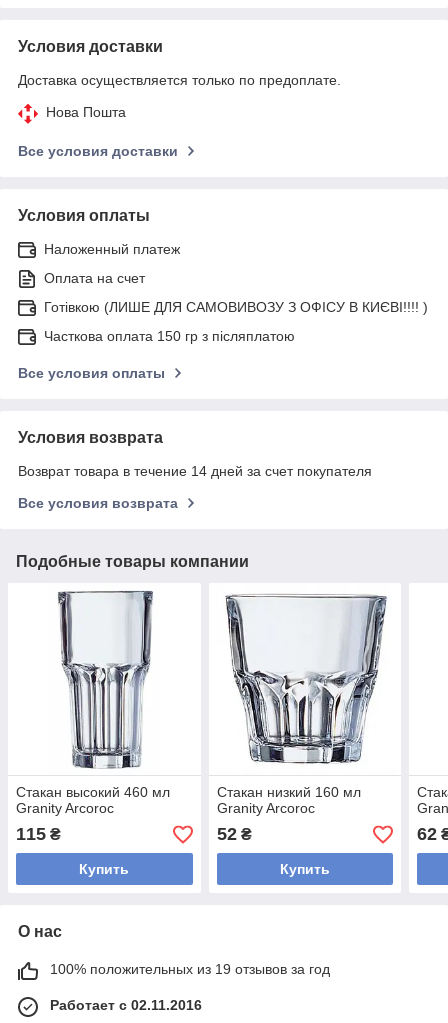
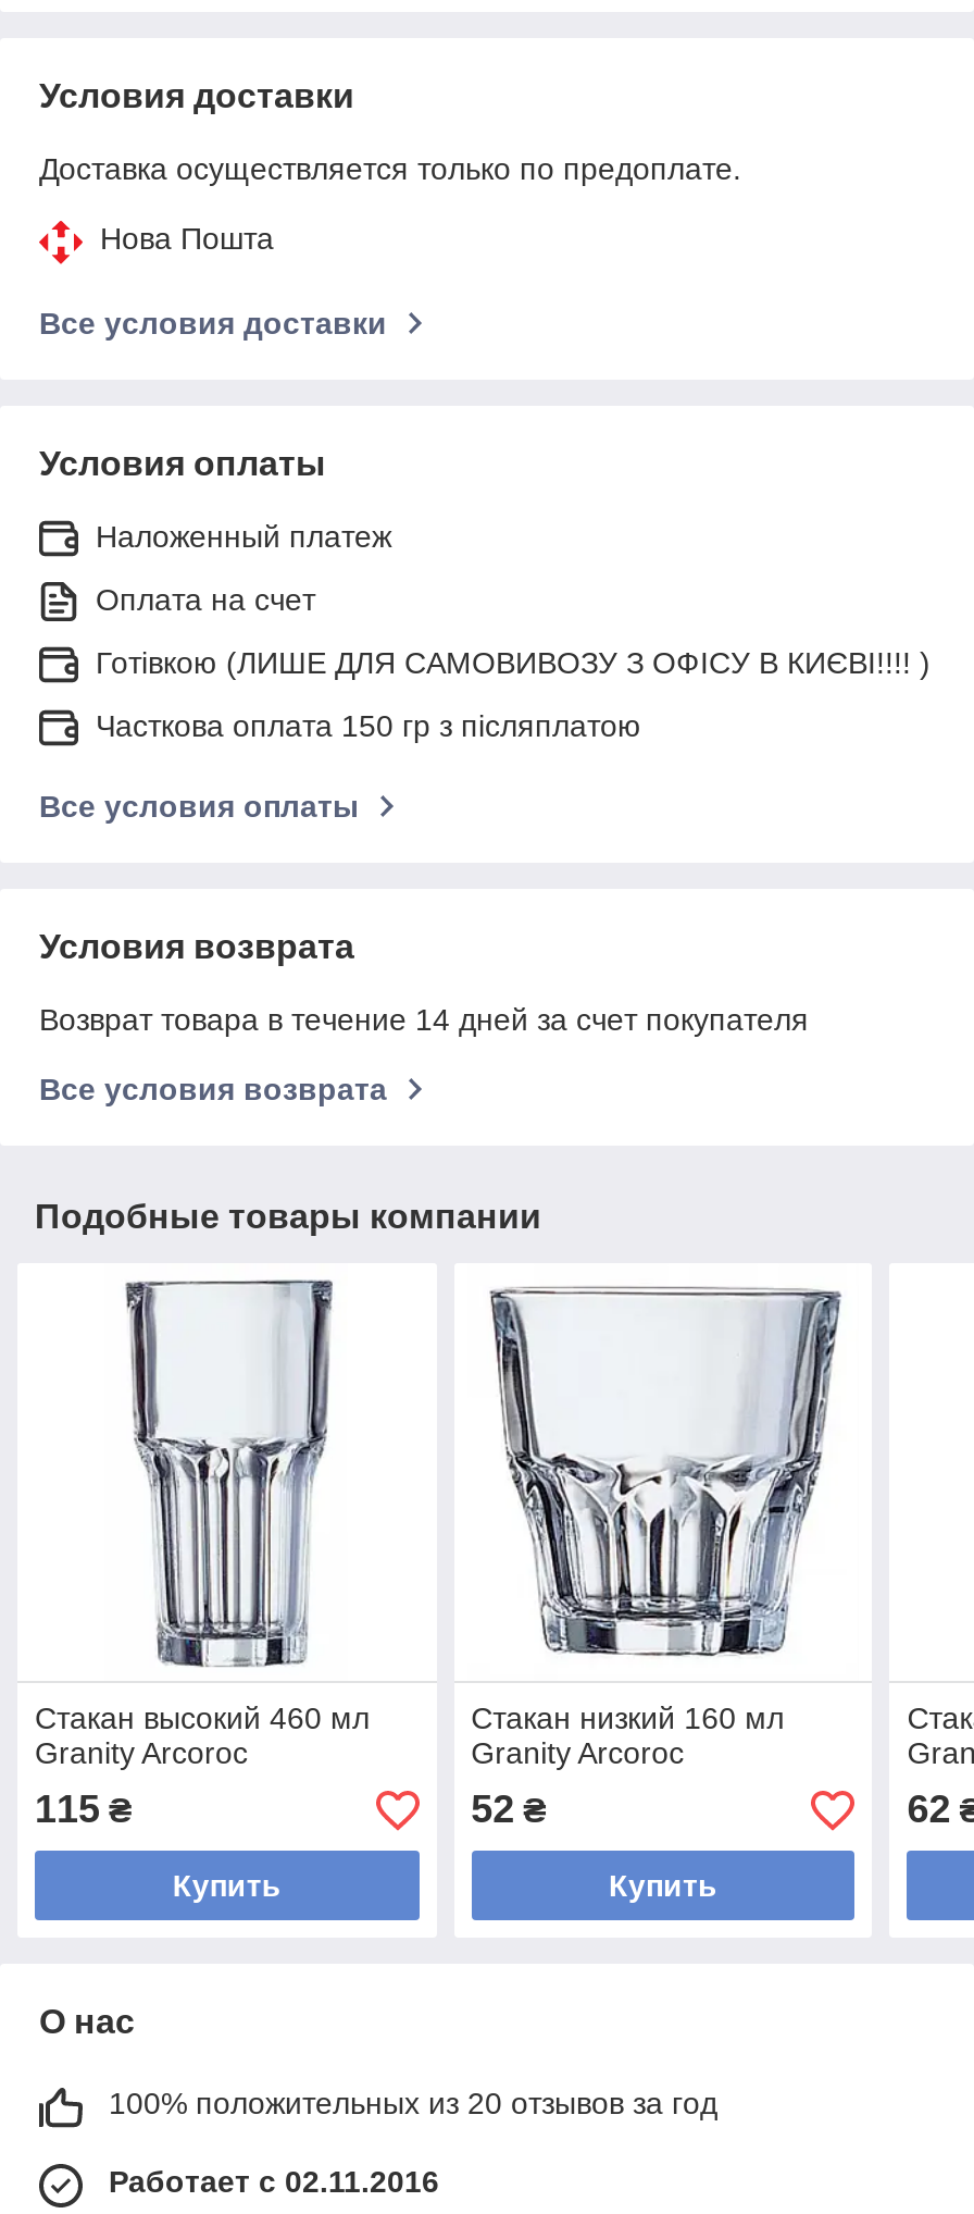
- 100% положительных из 19 отзывов за год
+ 100% положительных из 20 отзывов за год
